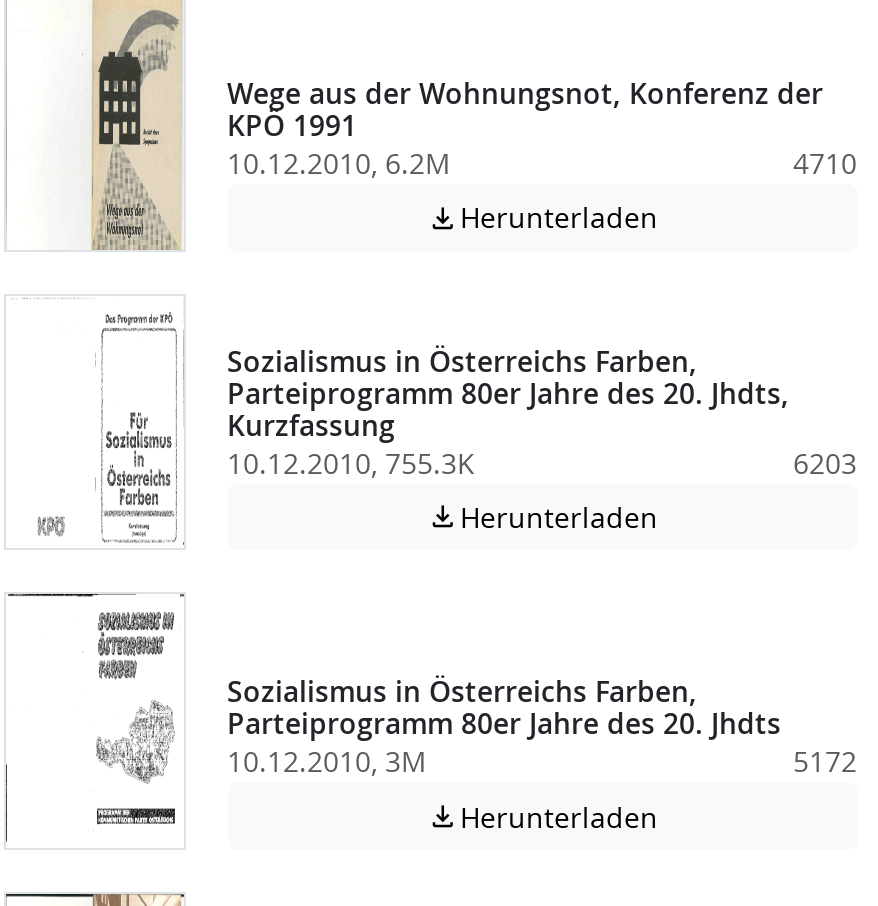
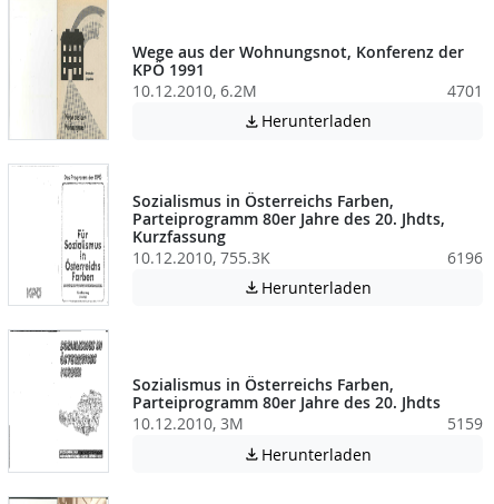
- 4710
+ 4701

- 6203
+ 6196

- 5172
+ 5159
